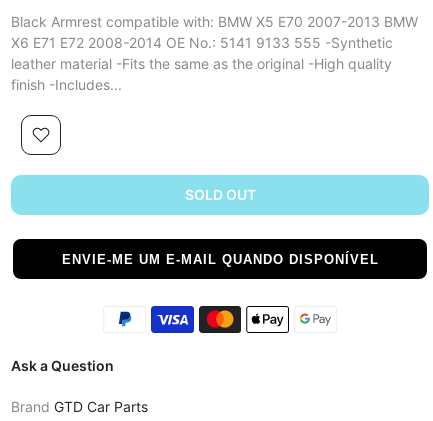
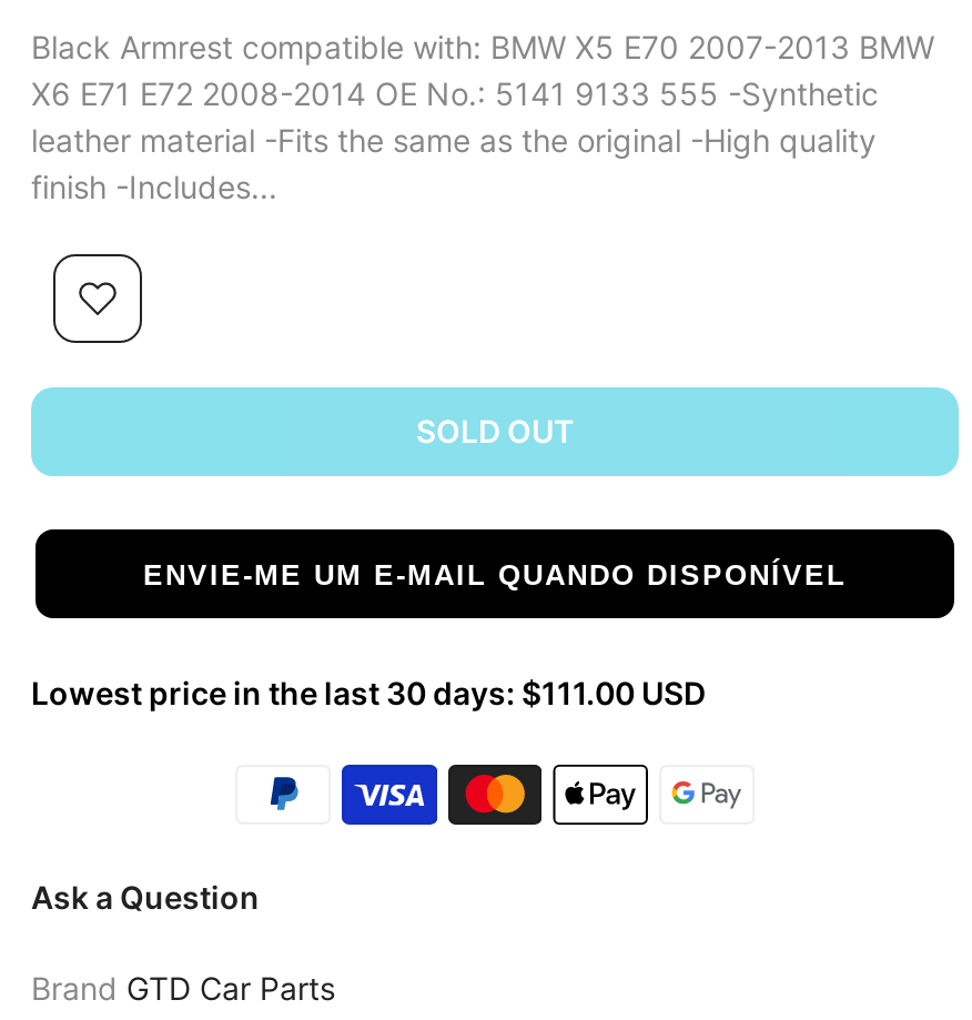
+ Lowest price in the last 30 days: $111.00 USD
